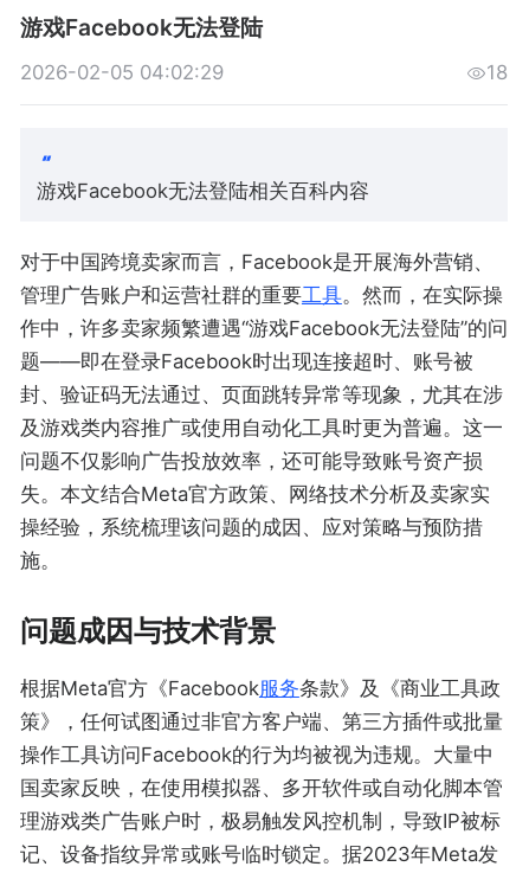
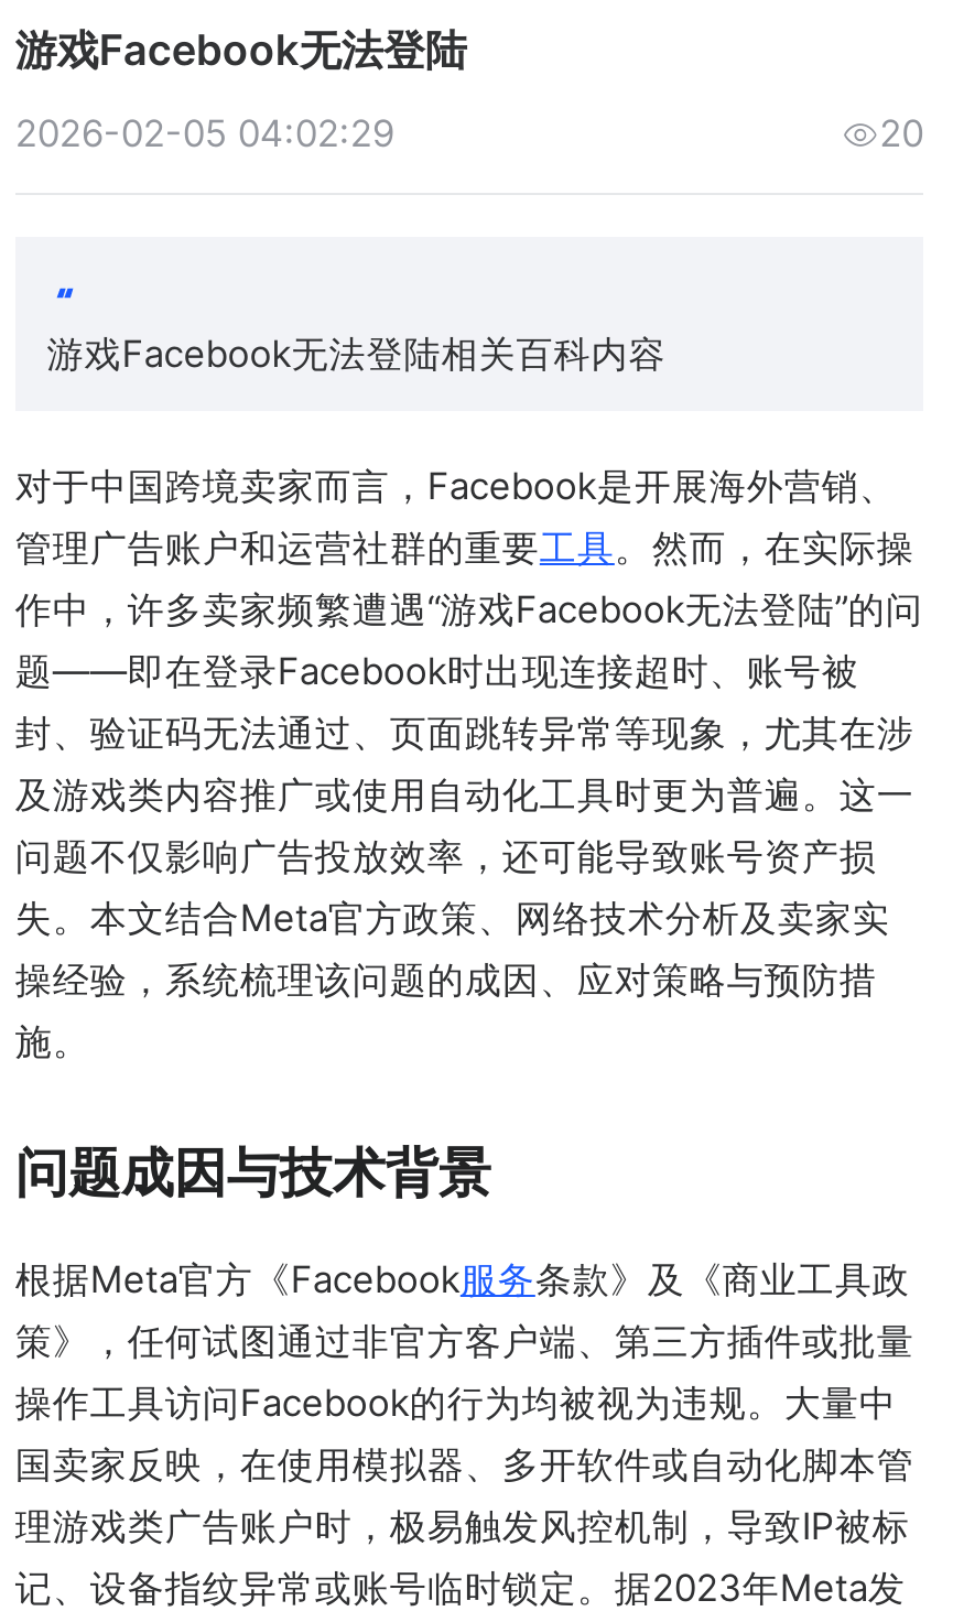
- 18
+ 20
